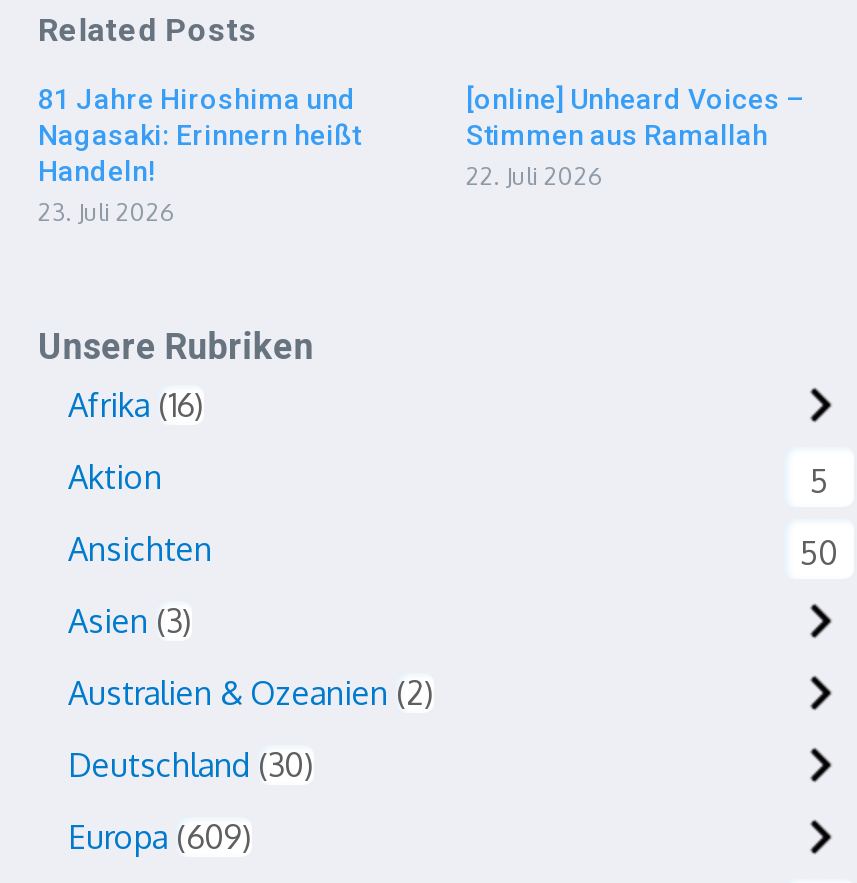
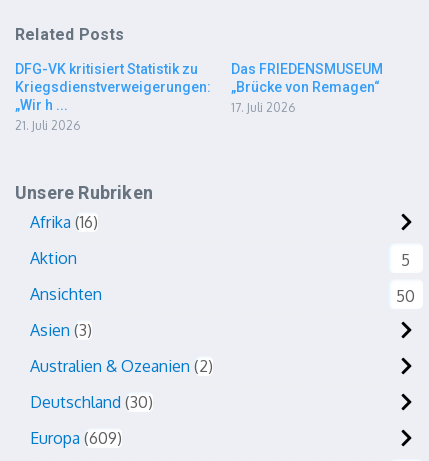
- 81 Jahre Hiroshima und
- Nagasaki: Erinnern heißt
- Handeln!
- 23. Juli 2026
+ DFG-VK kritisiert Statistik zu
+ Kriegsdienstverweigerungen:
+ „Wir h ...
+ 21. Juli 2026

- [online] Unheard Voices –
- Stimmen aus Ramallah
- 22. Juli 2026
+ Das FRIEDENSMUSEUM
+ „Brücke von Remagen“
+ 17. Juli 2026
